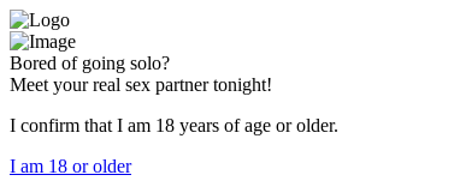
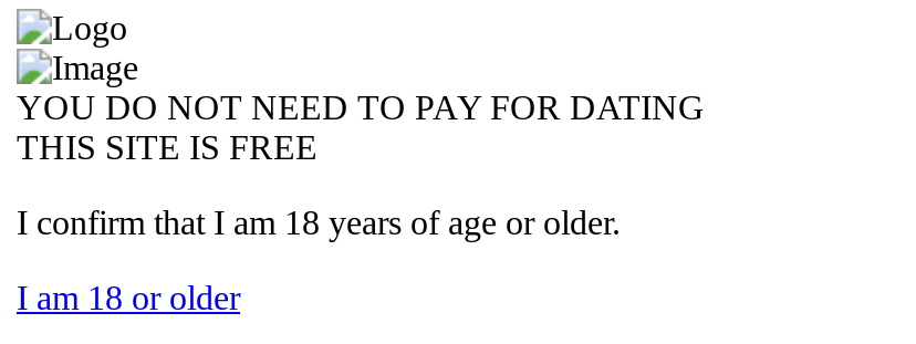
- Bored of going solo?
- Meet your real sex partner tonight!
+ YOU DO NOT NEED TO PAY FOR DATING
+ THIS SITE IS FREE
